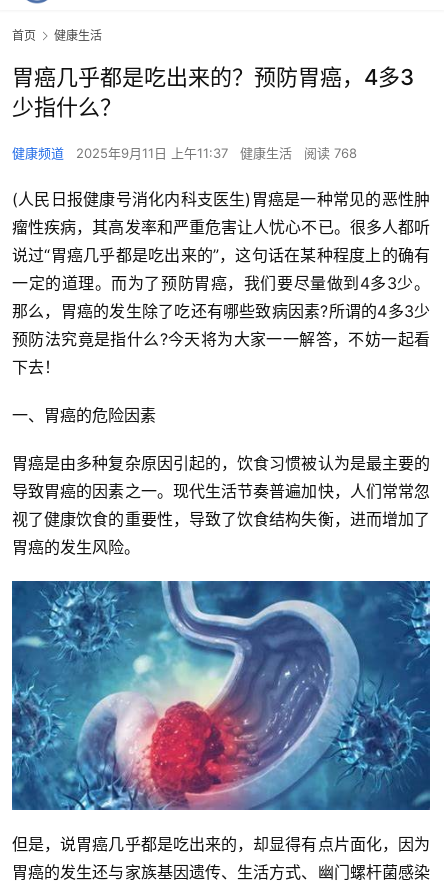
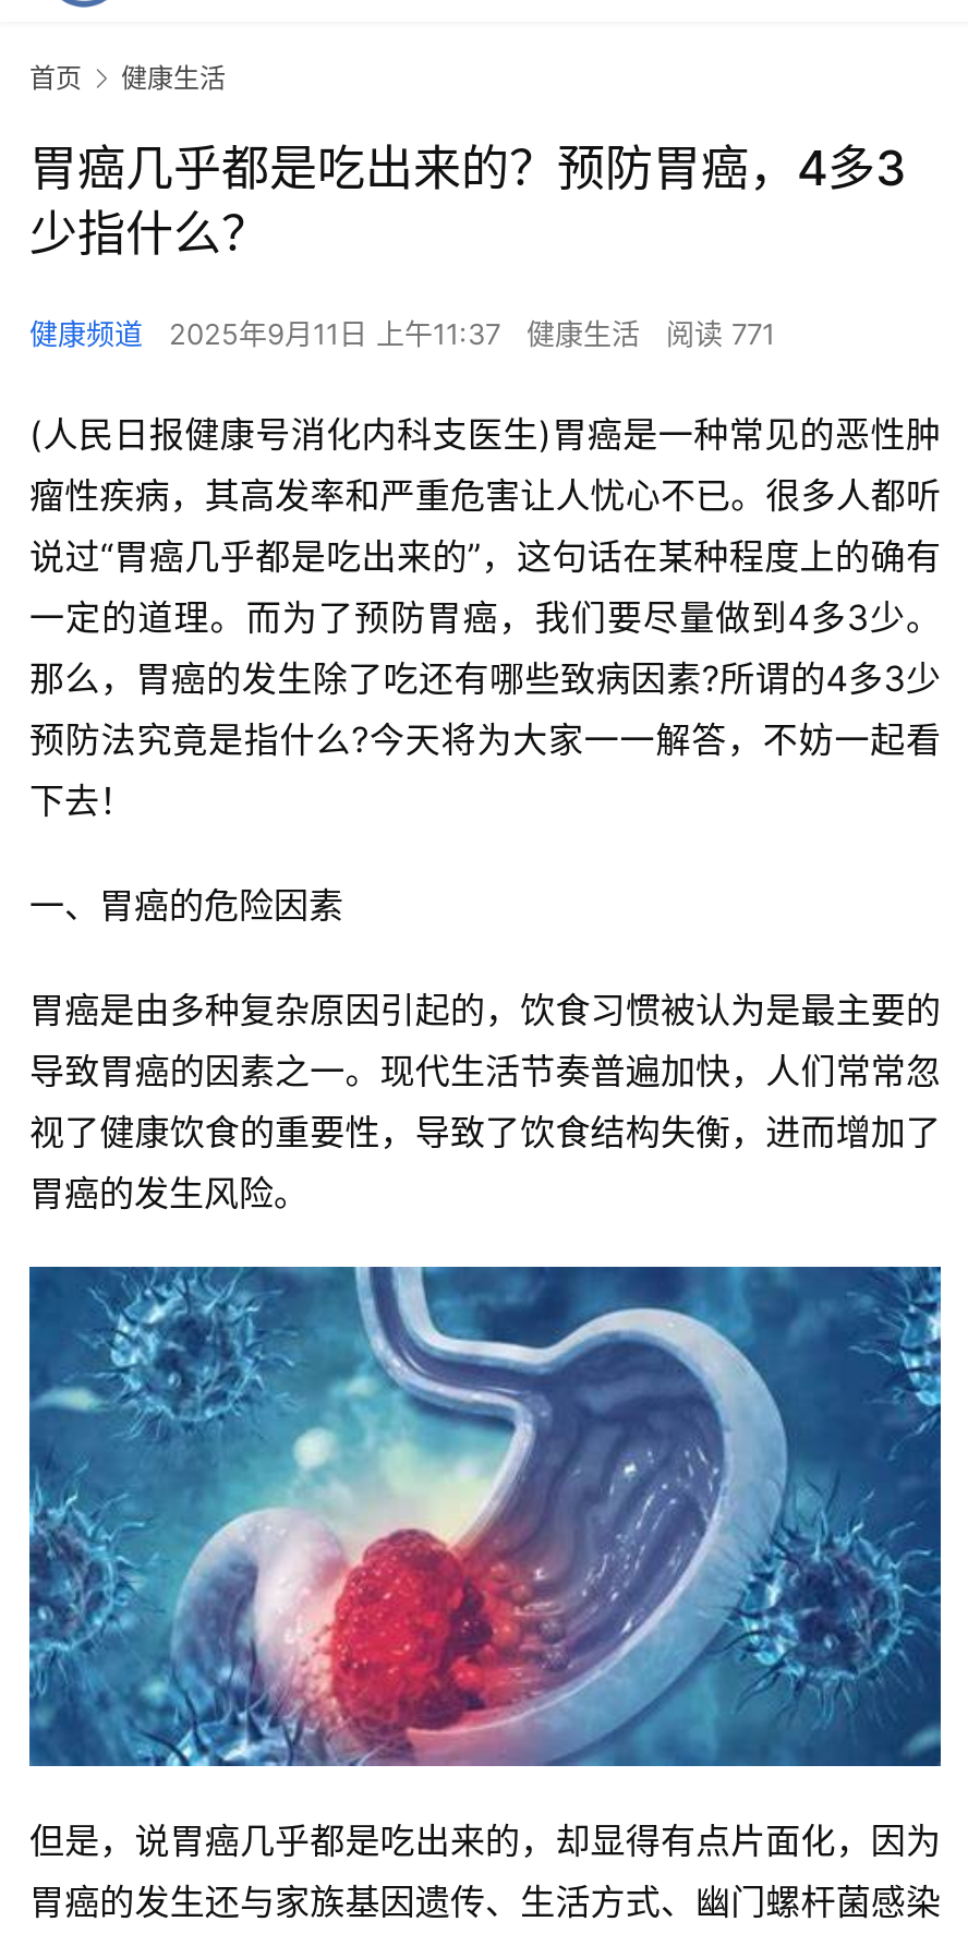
- 健康频道 2025年9月11日 上午11:37 健康生活 阅读 768
+ 健康频道 2025年9月11日 上午11:37 健康生活 阅读 771
